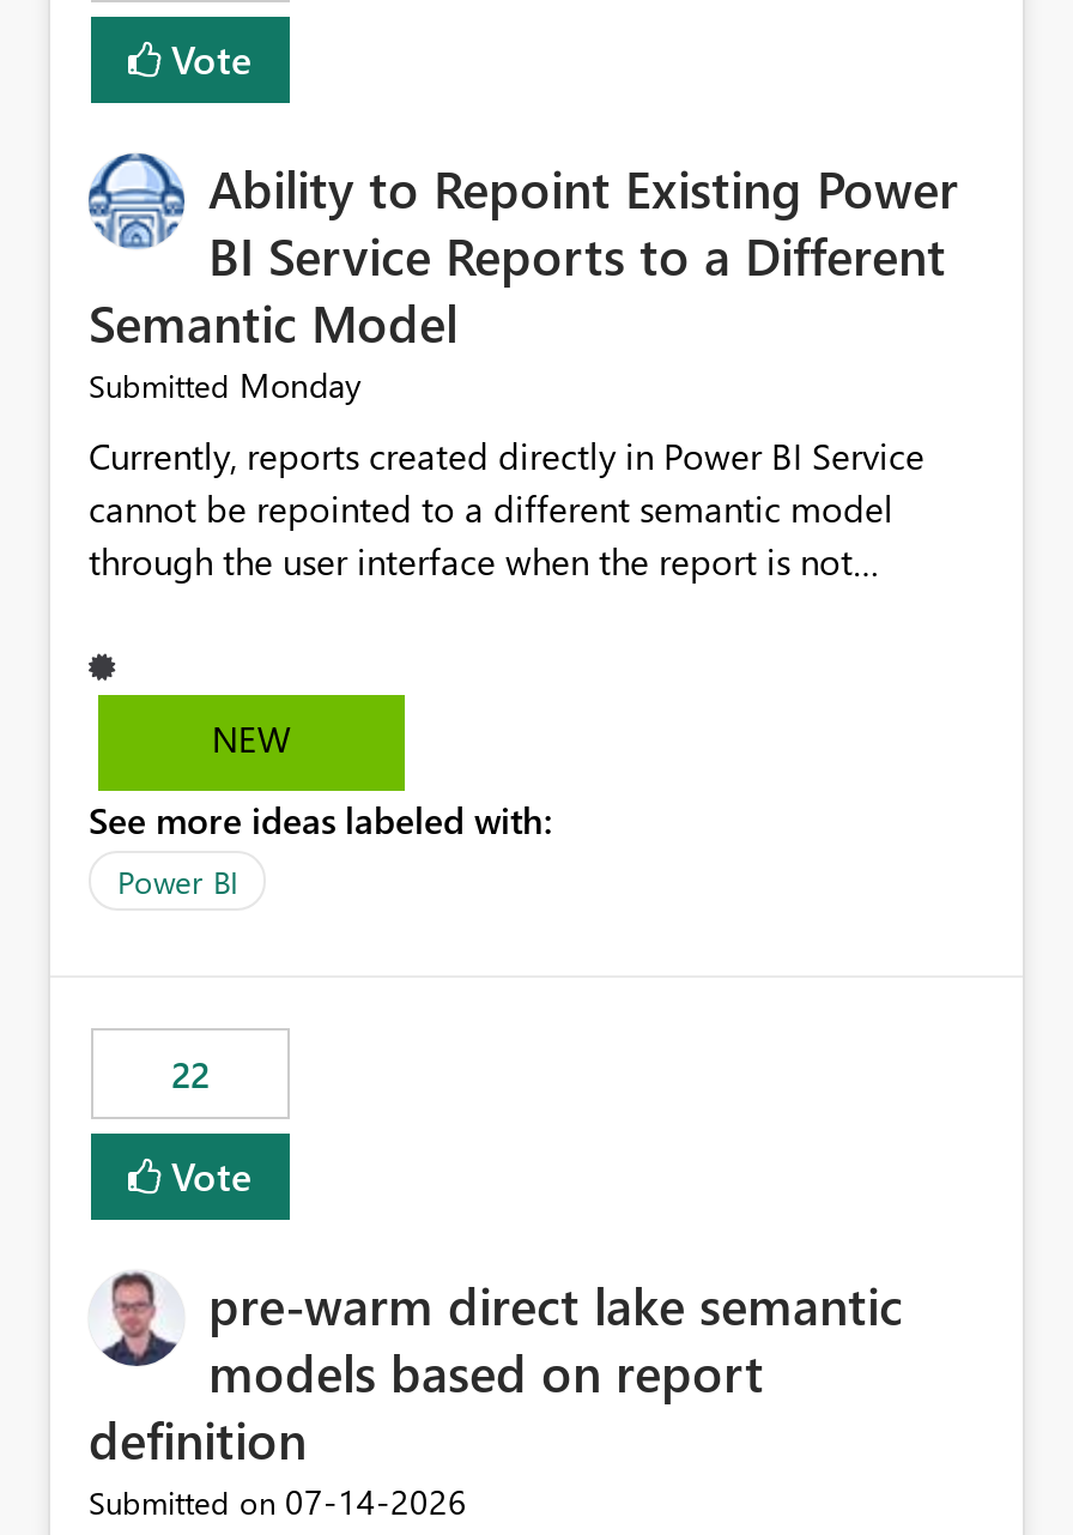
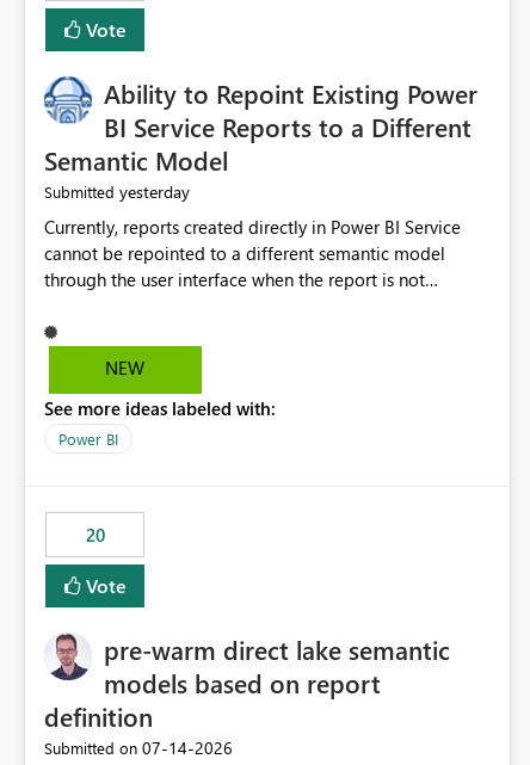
- Submitted Monday
+ Submitted yesterday

- 22
+ 20
